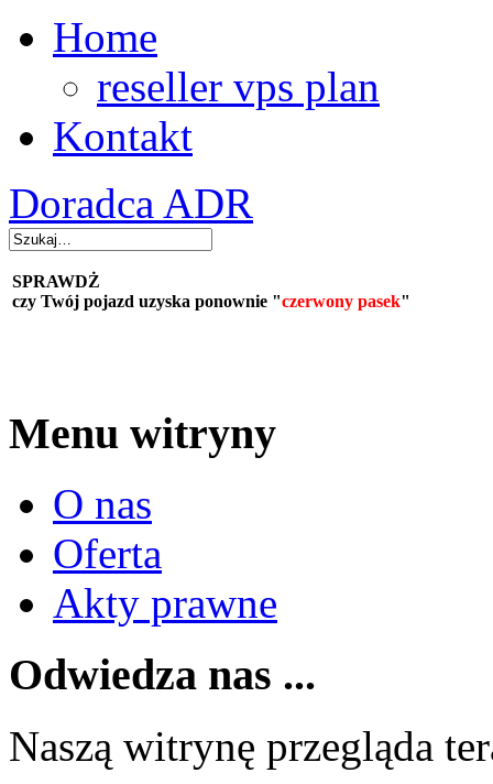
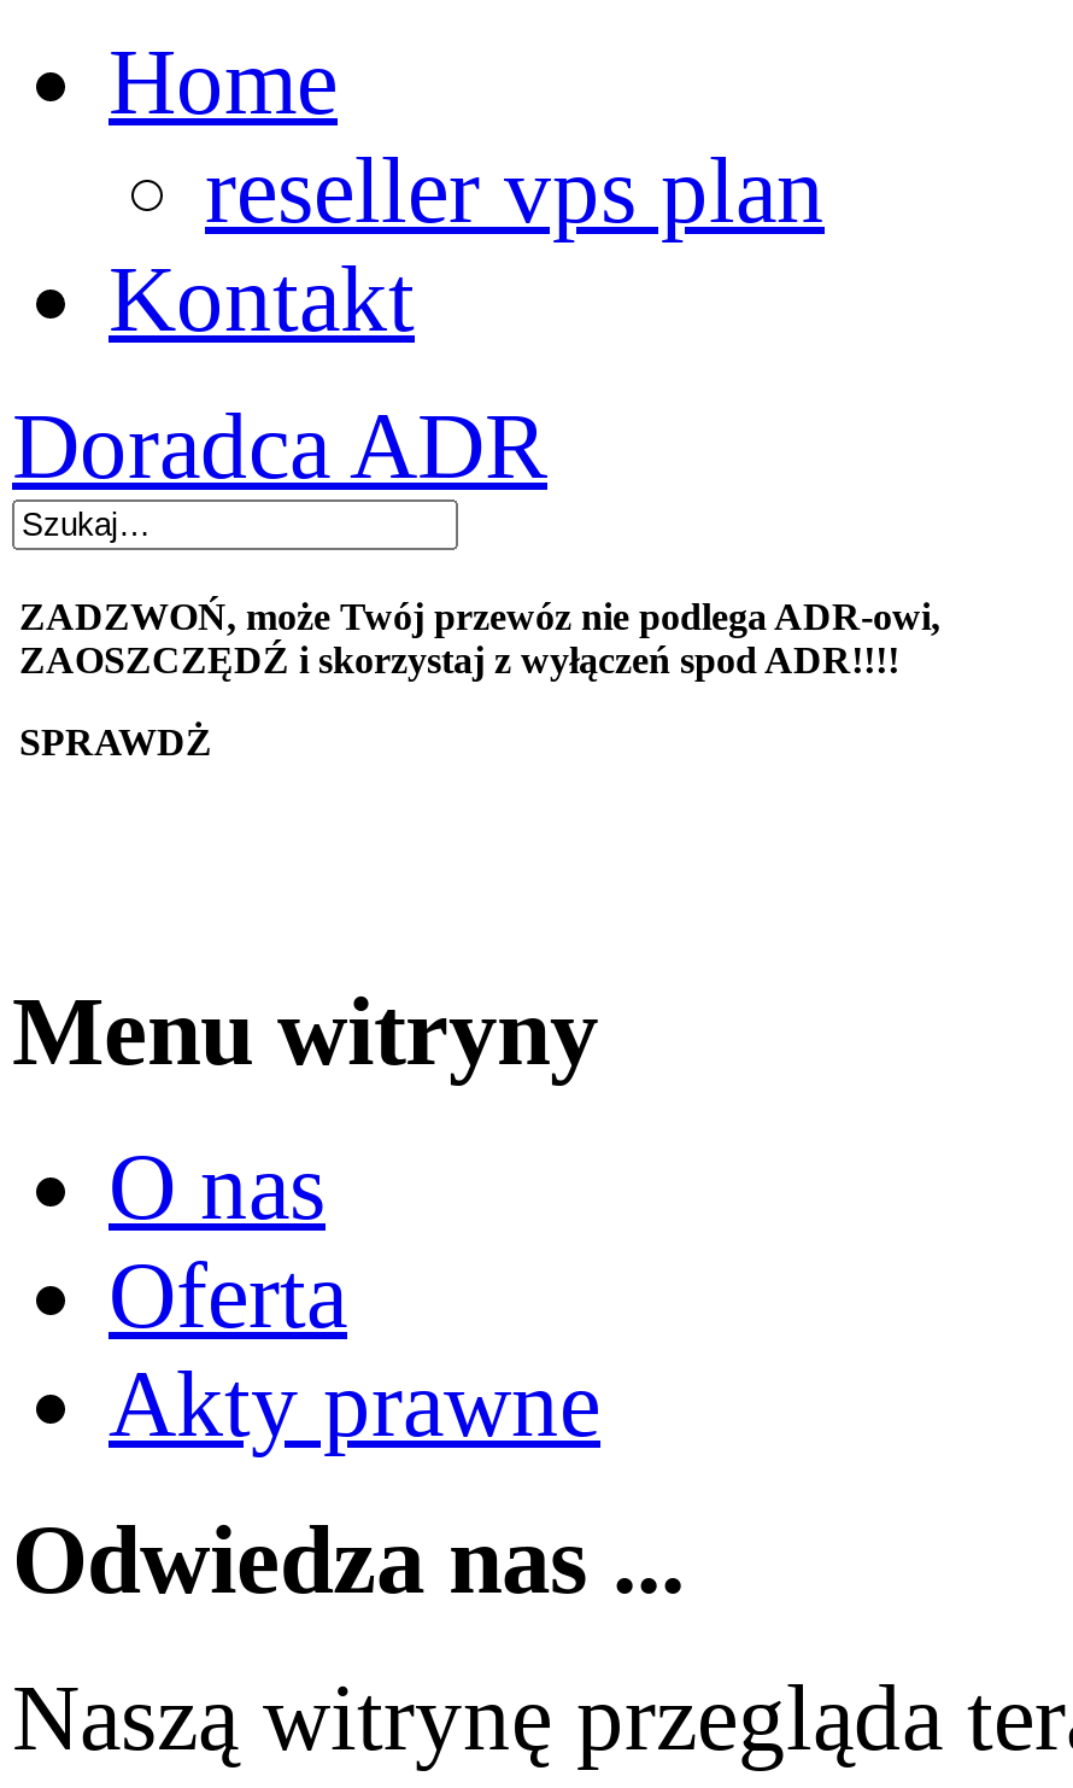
+ ZADZWOŃ, może Twój przewóz nie podlega ADR-owi,
+ ZAOSZCZĘDŹ i skorzystaj z wyłączeń spod ADR!!!!

moved down: SPRAWDŻ

- czy Twój pojazd uzyska ponownie " czerwony pasek"
